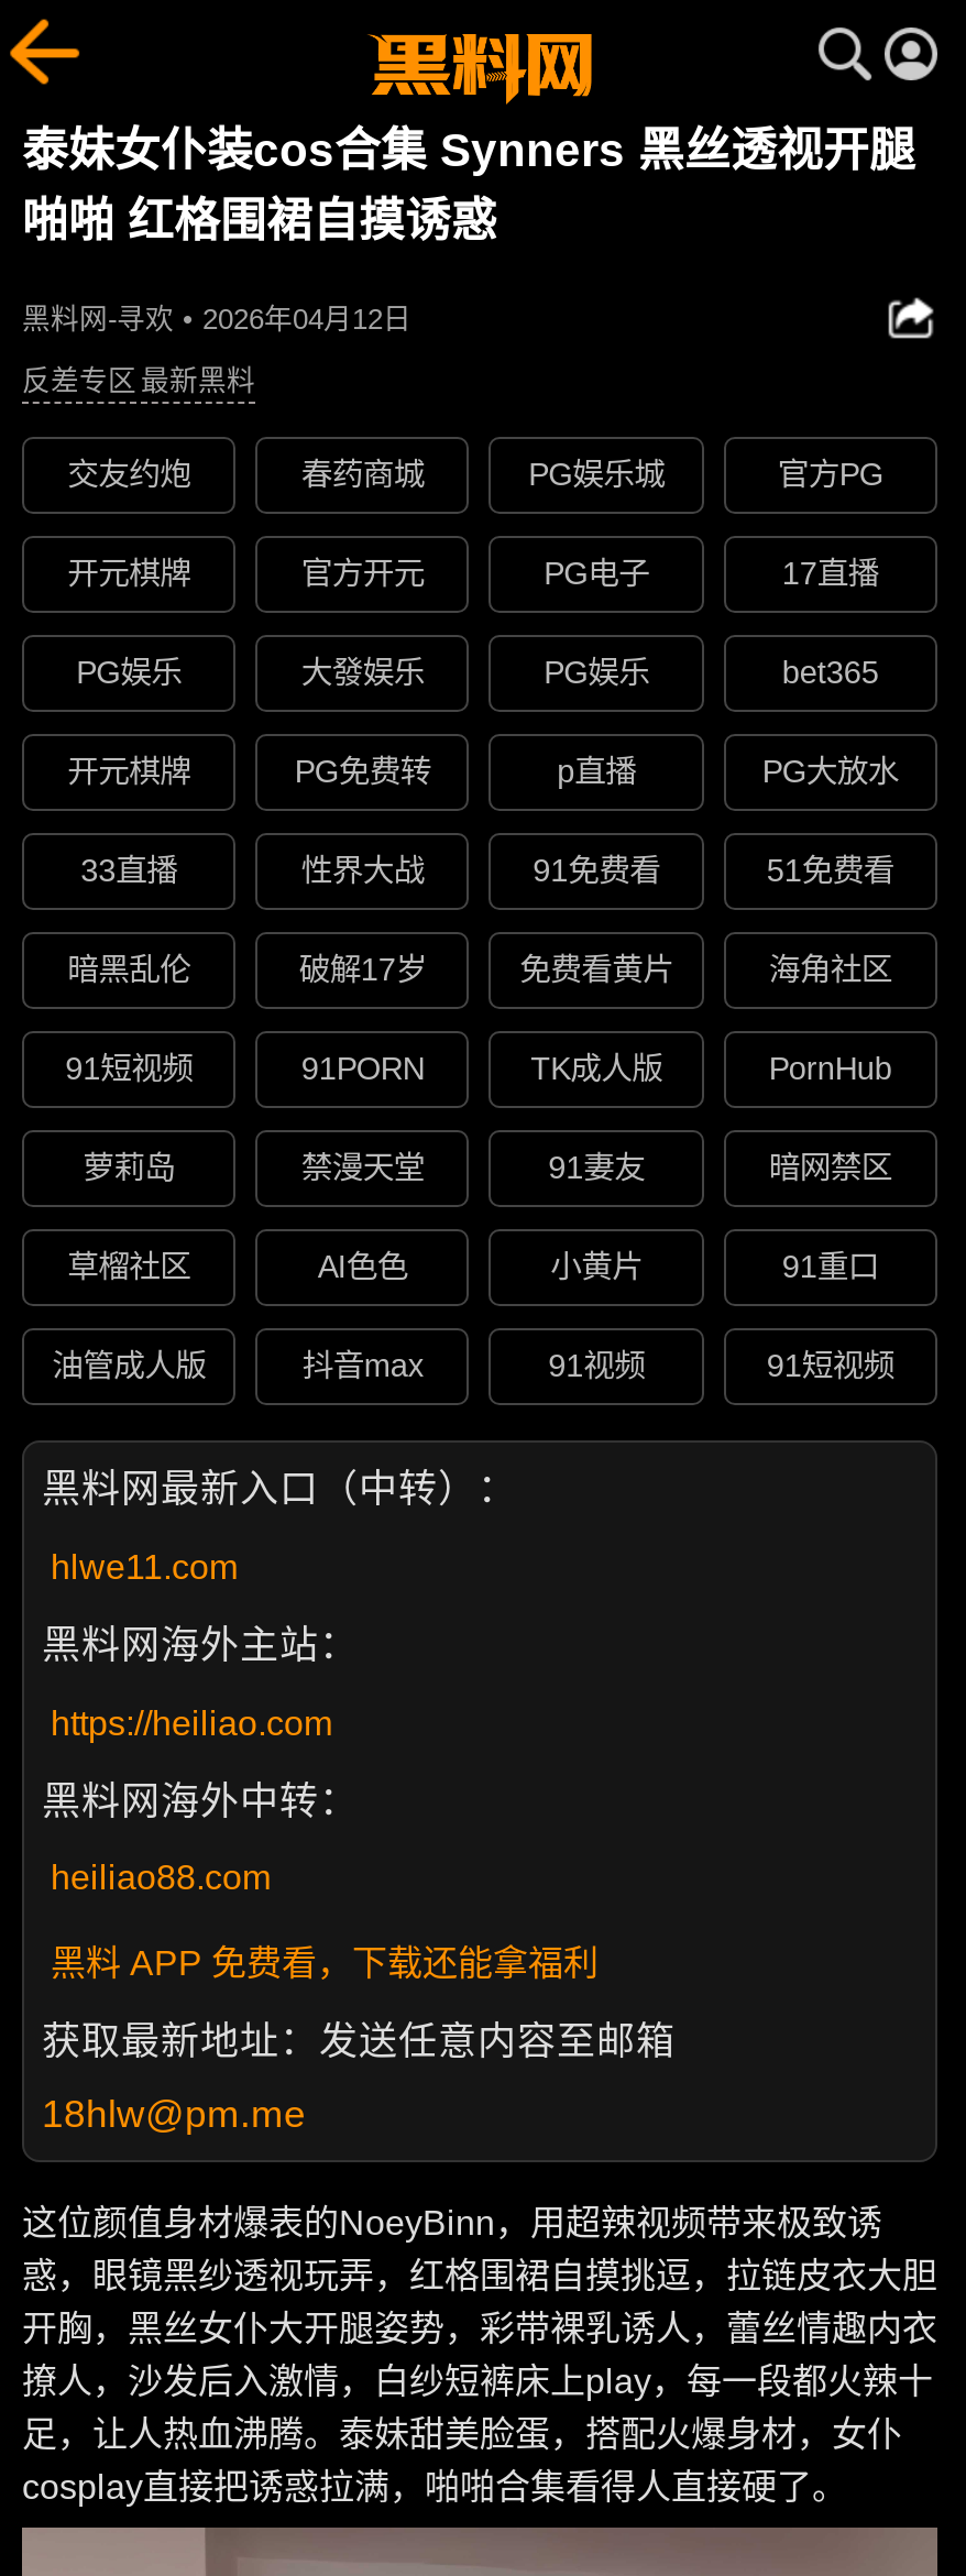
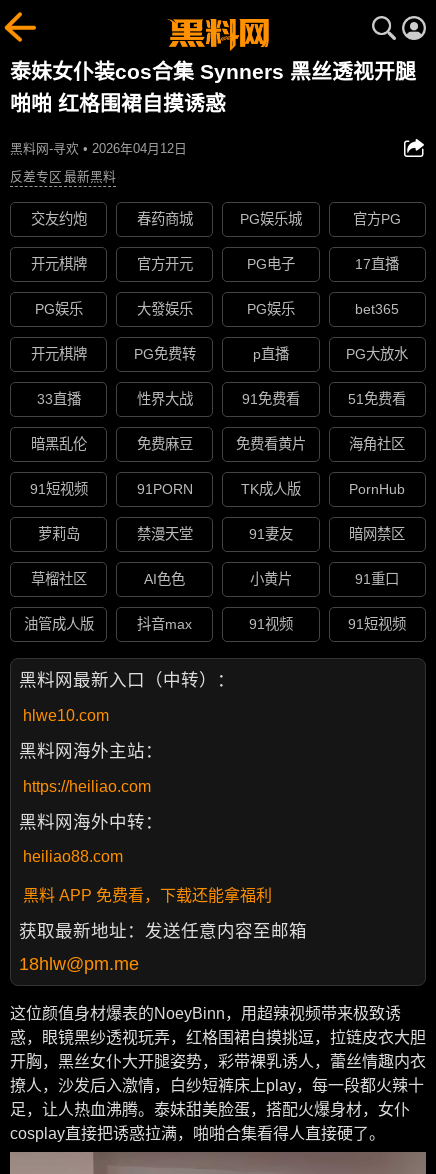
- 破解17岁
+ 免费麻豆

- hlwe11.com
+ hlwe10.com
